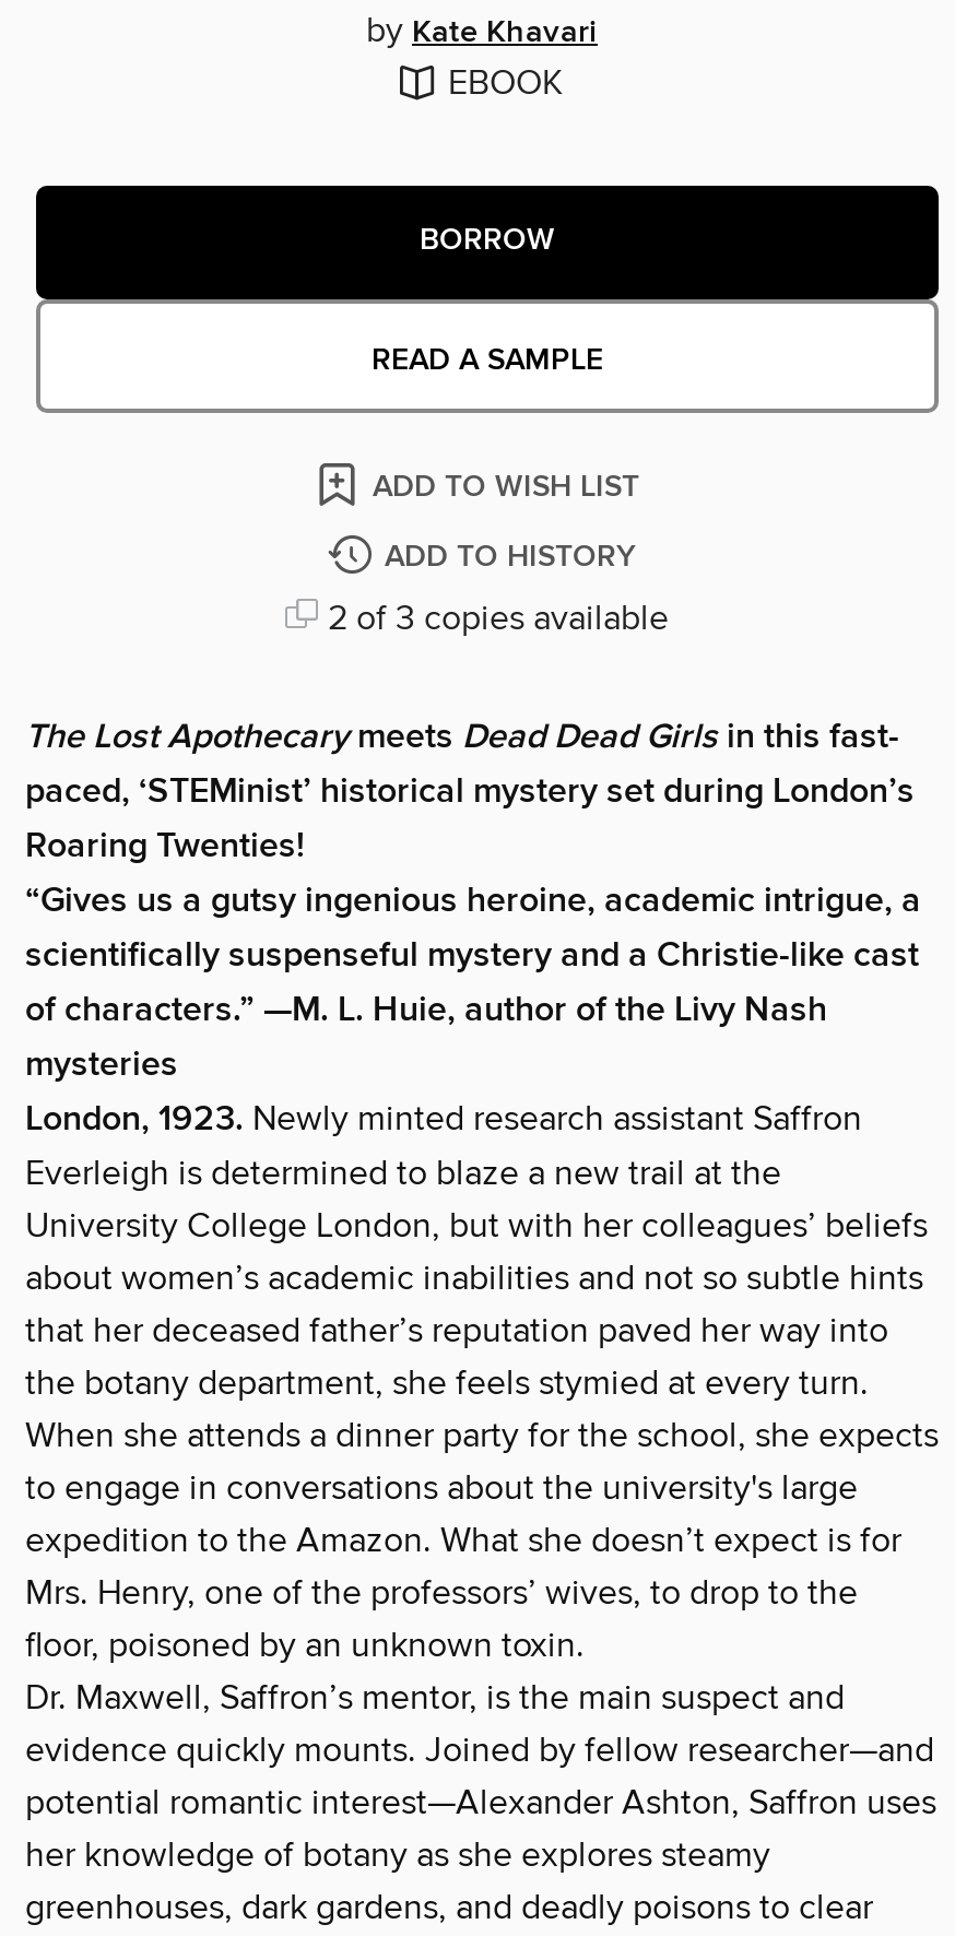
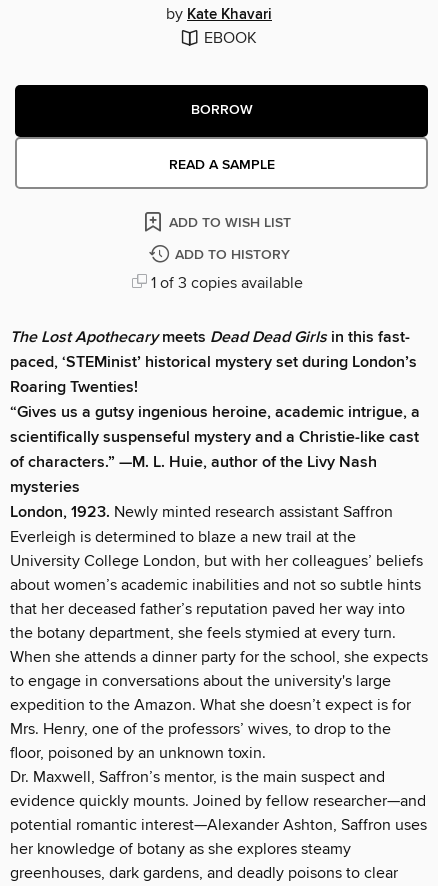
- 2 of 3 copies available
+ 1 of 3 copies available
